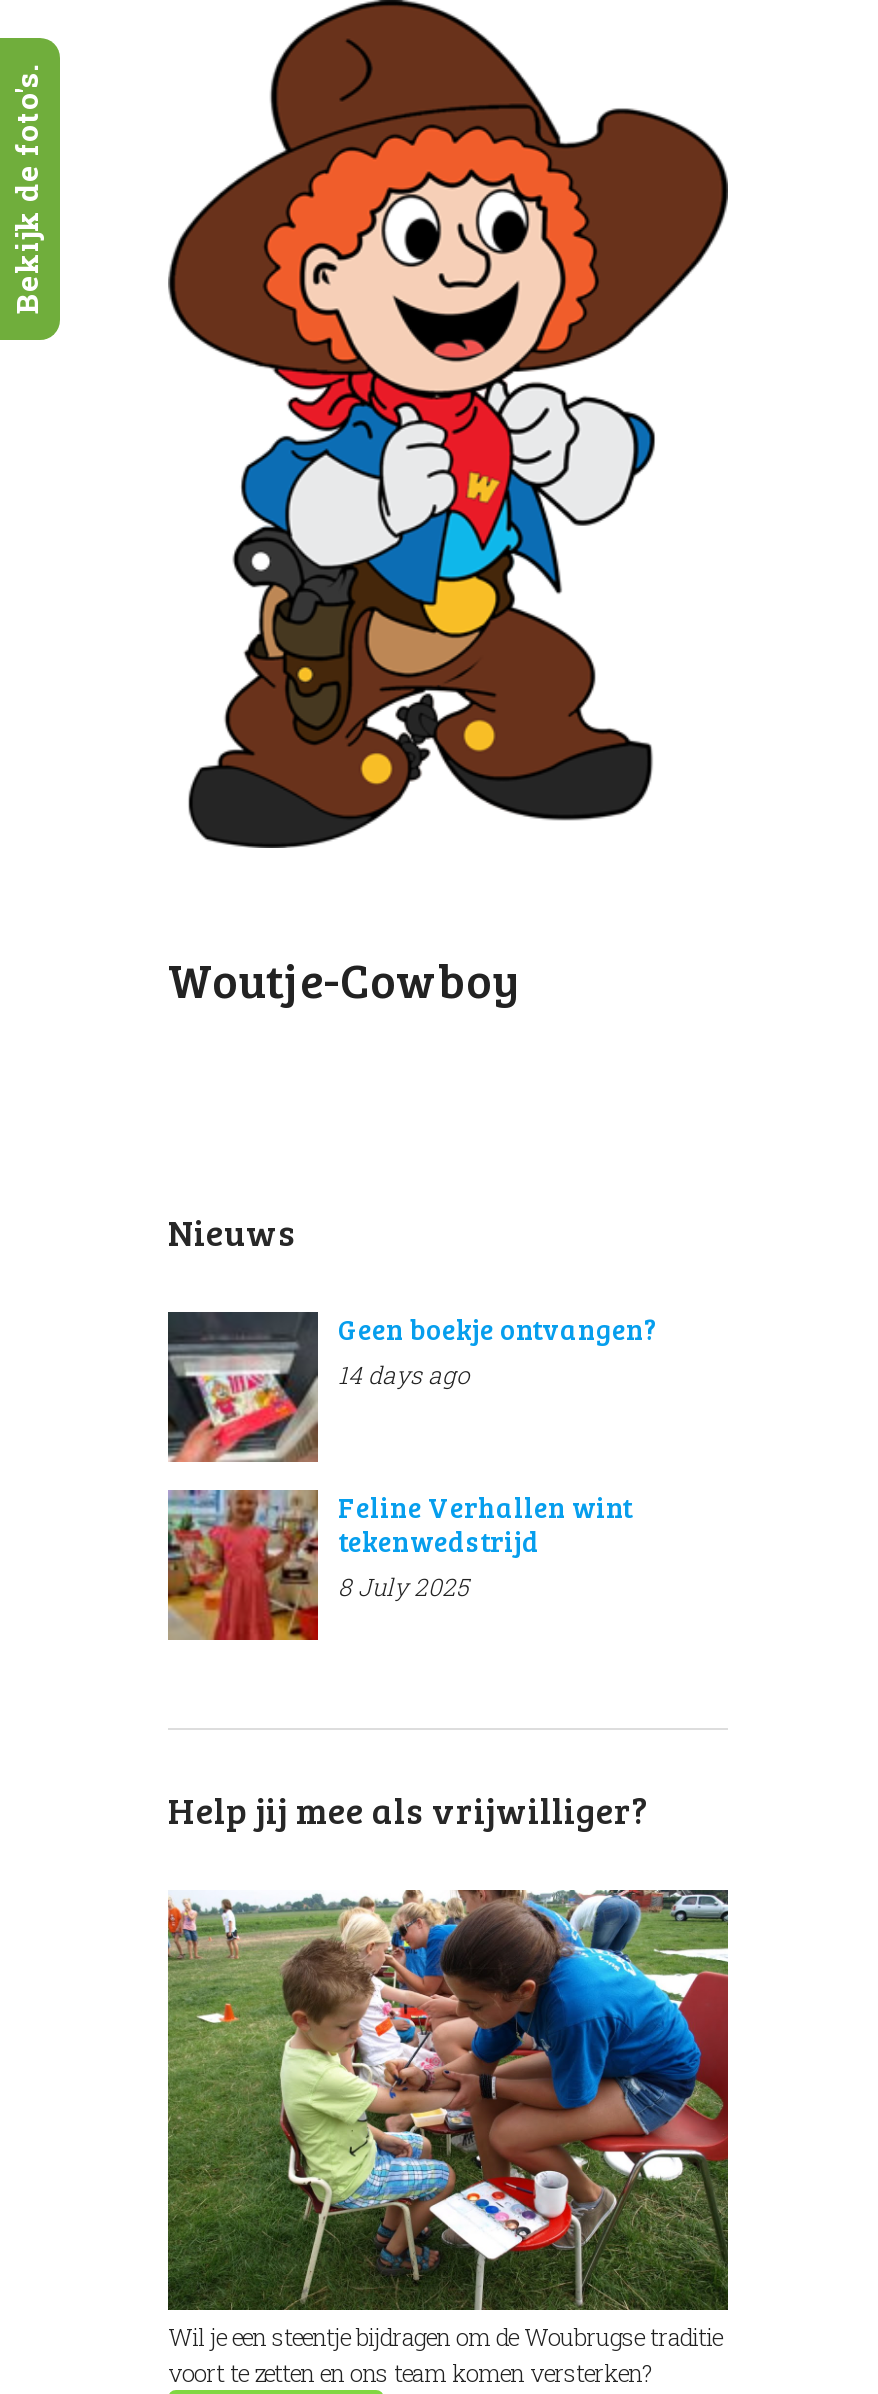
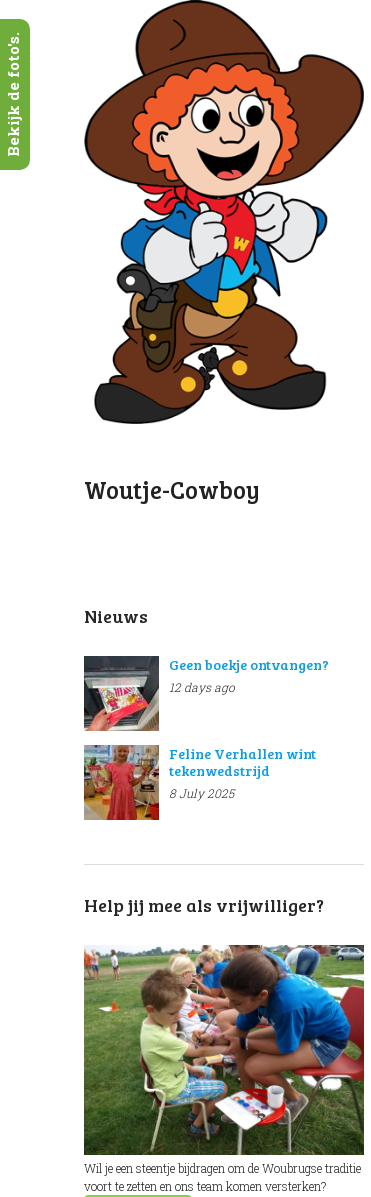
- 14 days ago
+ 12 days ago
